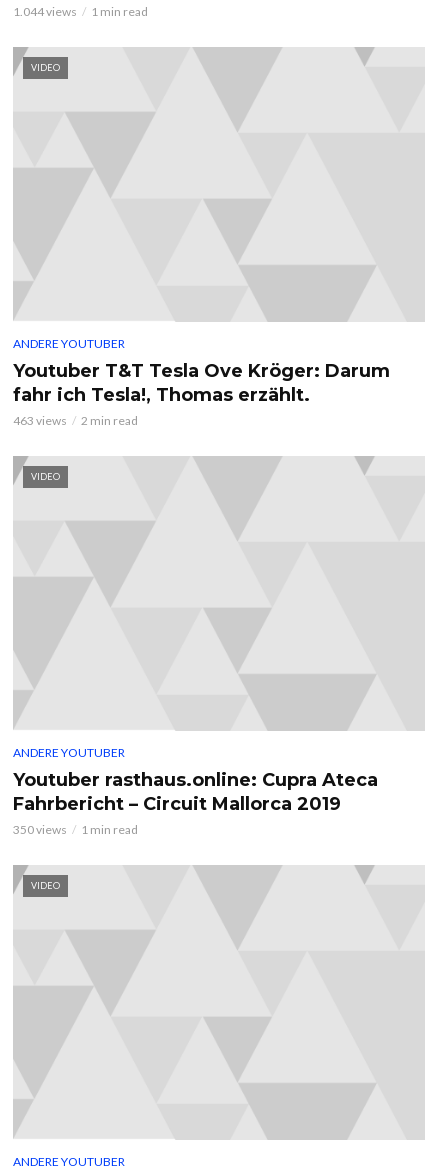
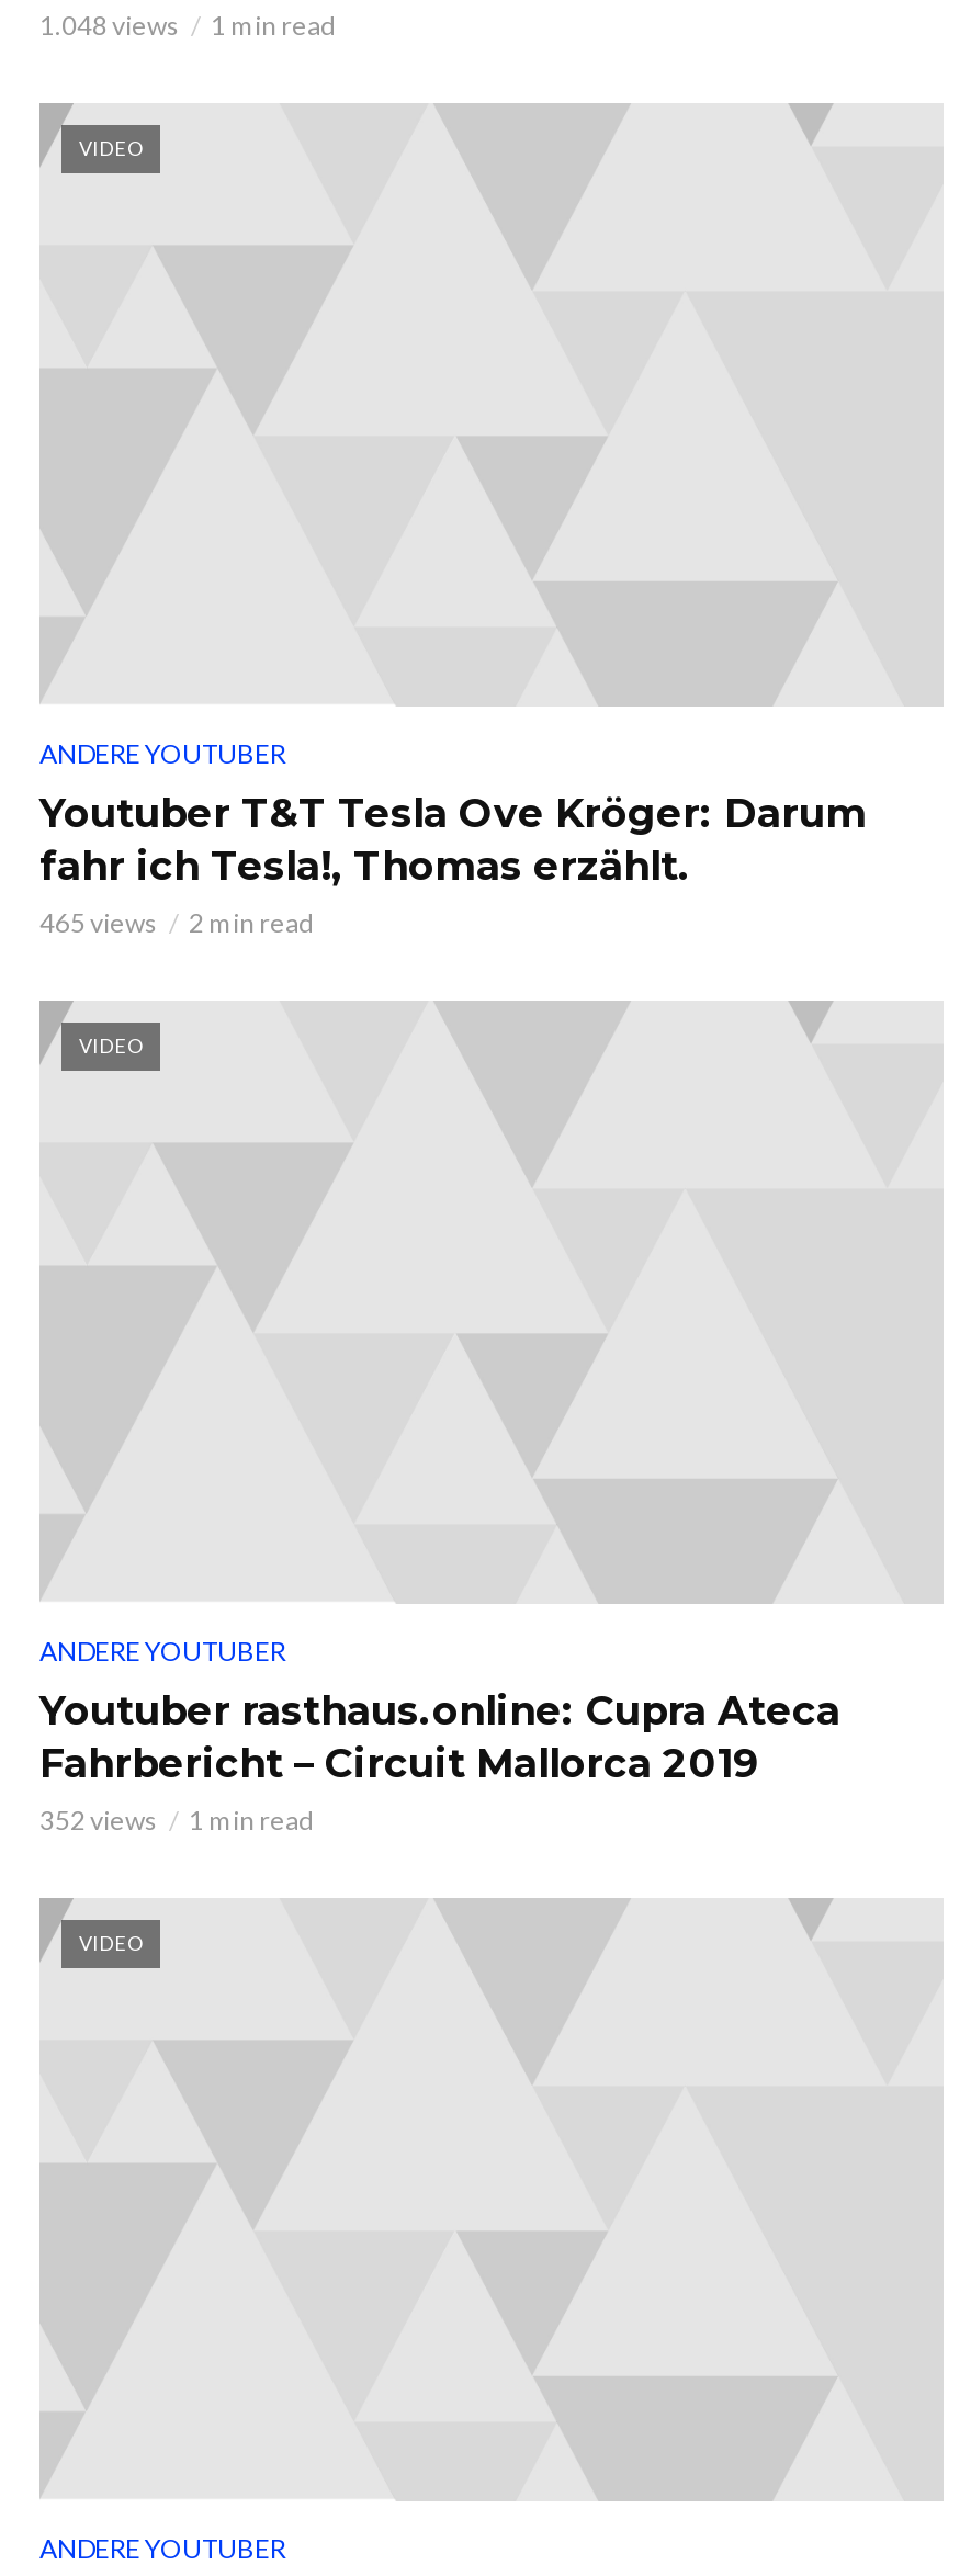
- 1.044 views 1 min read
+ 1.048 views 1 min read

- 463 views 2 min read
+ 465 views 2 min read

- 350 views 1 min read
+ 352 views 1 min read
